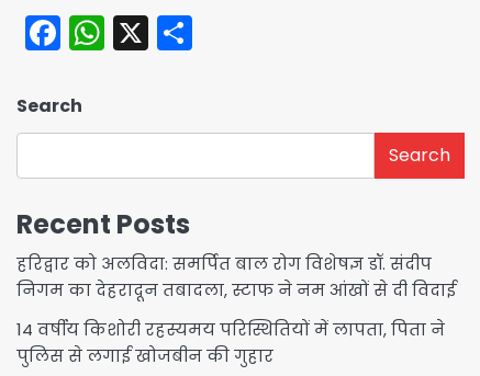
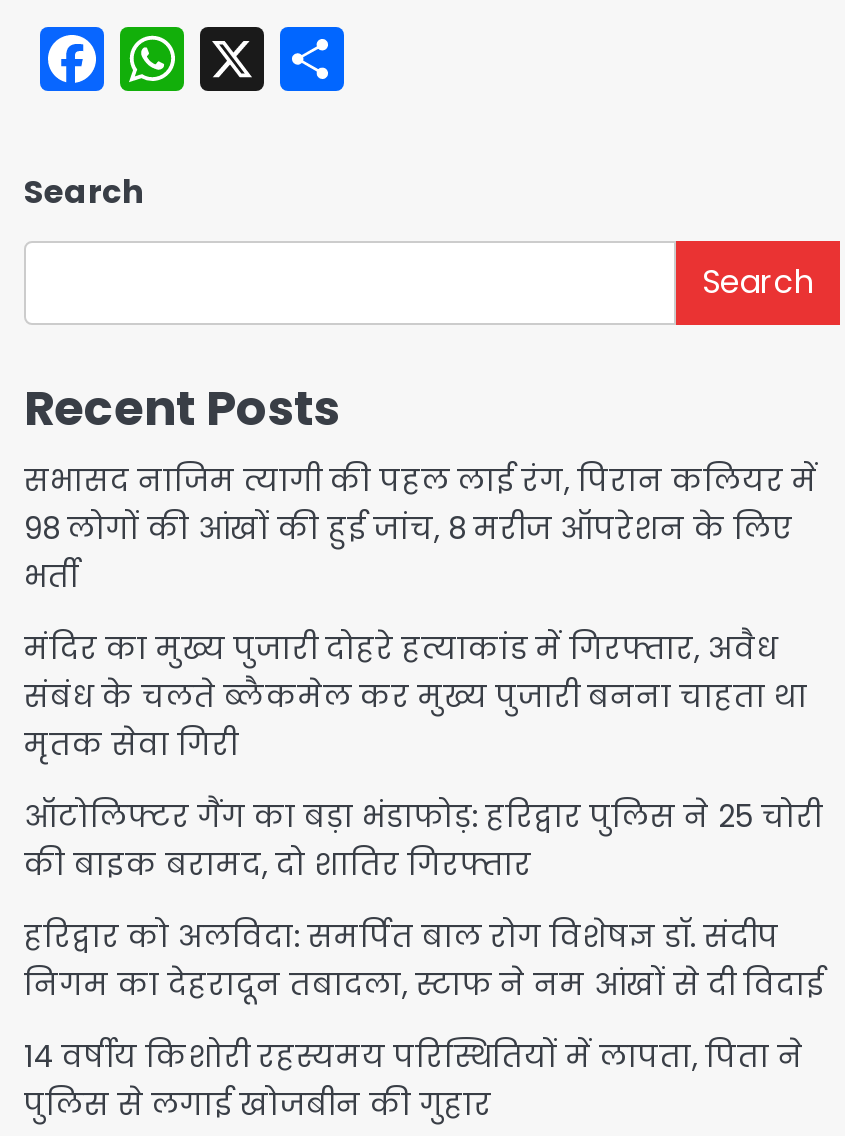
+ सभासद नाजिम त्यागी की पहल लाई रंग, पिरान कलियर में
+ 98 लोगों की आंखों की हुई जांच, 8 मरीज ऑपरेशन के लिए
+ भर्ती
+ मंदिर का मुख्य पुजारी दोहरे हत्याकांड में गिरफ्तार, अवैध
+ संबंध के चलते ब्लैकमेल कर मुख्य पुजारी बनना चाहता था
+ मृतक सेवा गिरी
+ ऑटोलिफ्टर गैंग का बड़ा भंडाफोड़: हरिद्वार पुलिस ने 25 चोरी
+ की बाइक बरामद, दो शातिर गिरफ्तार
